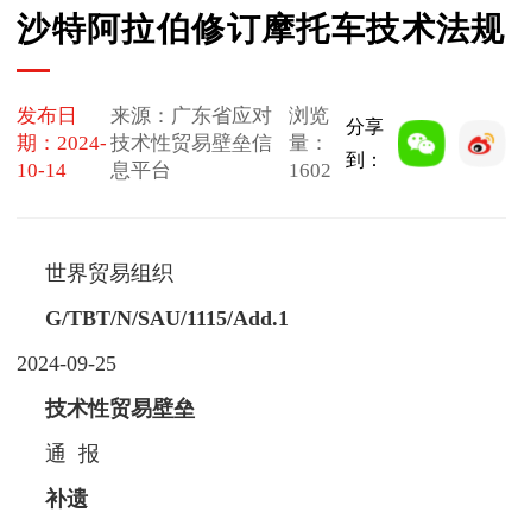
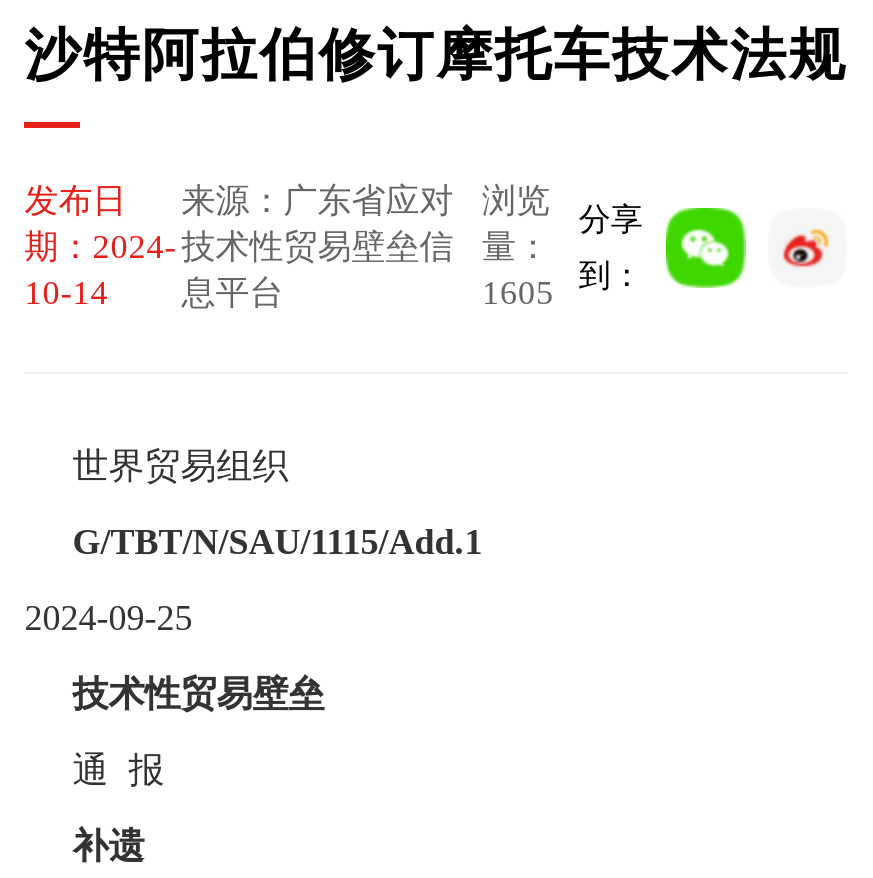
- 1602 到：
+ 1605 到：
